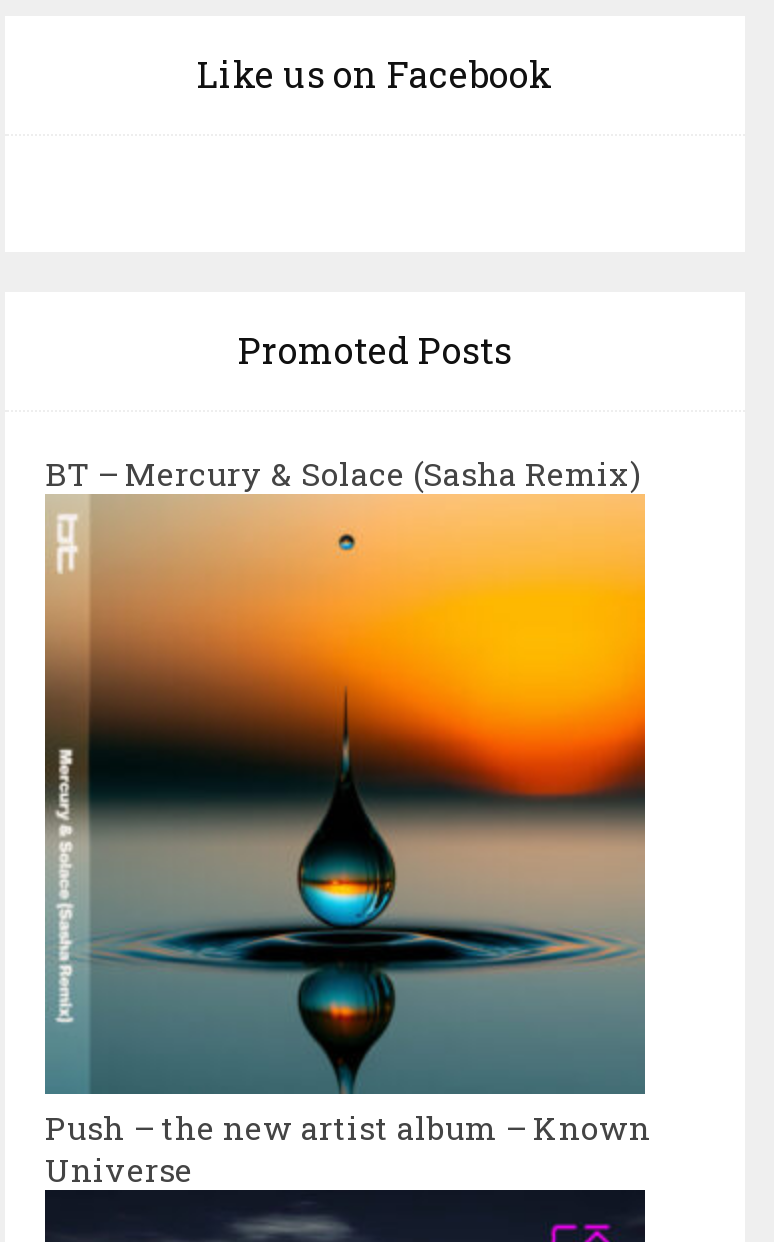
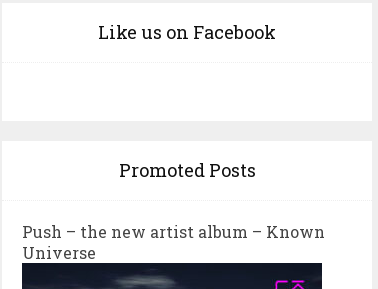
- BT – Mercury & Solace (Sasha Remix)

- [image]
